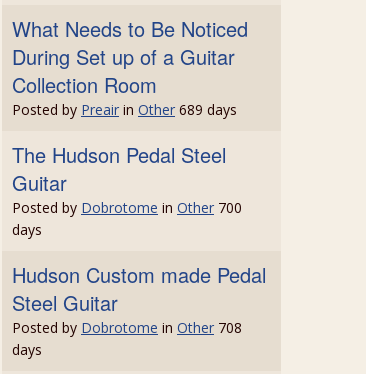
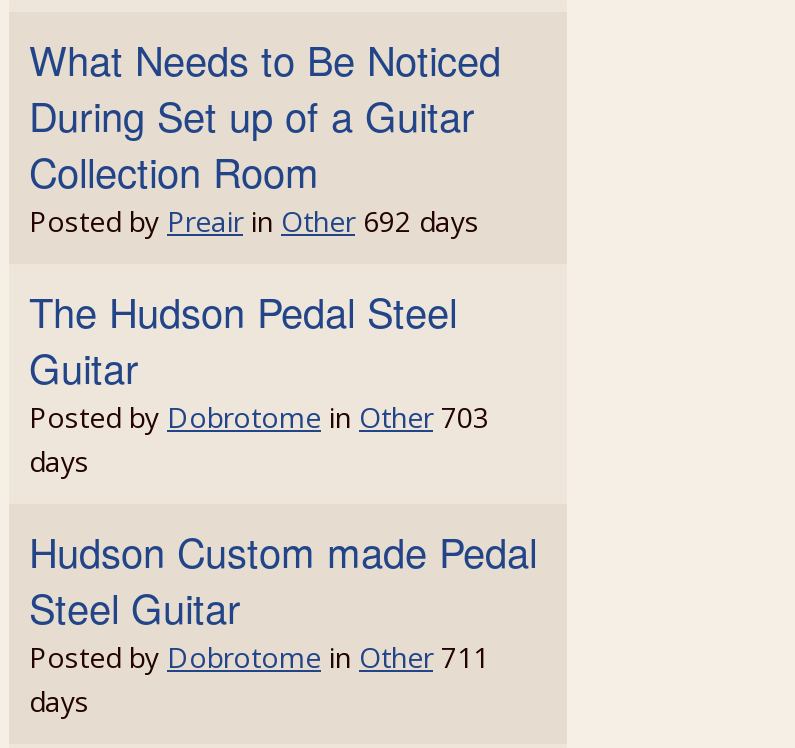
- Posted by Preair in Other 689 days
+ Posted by Preair in Other 692 days

- Posted by Dobrotome in Other 700
+ Posted by Dobrotome in Other 703

- Posted by Dobrotome in Other 708
+ Posted by Dobrotome in Other 711
